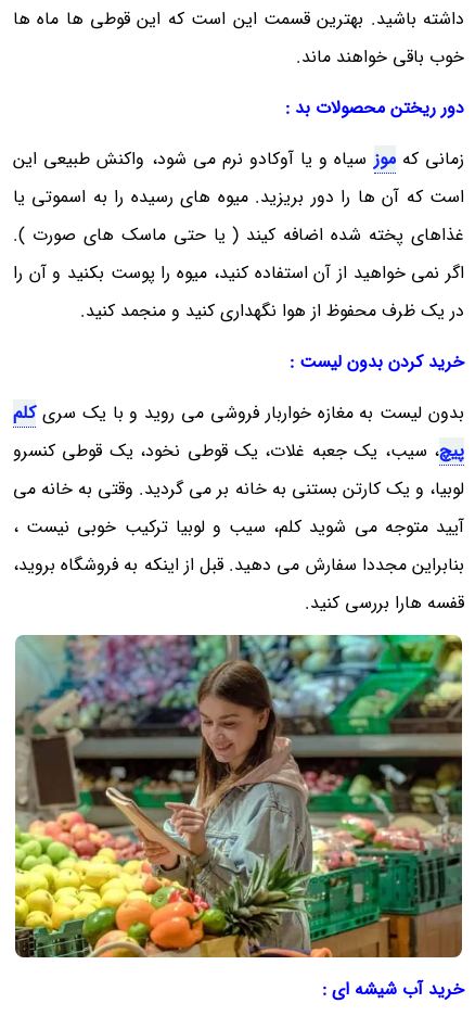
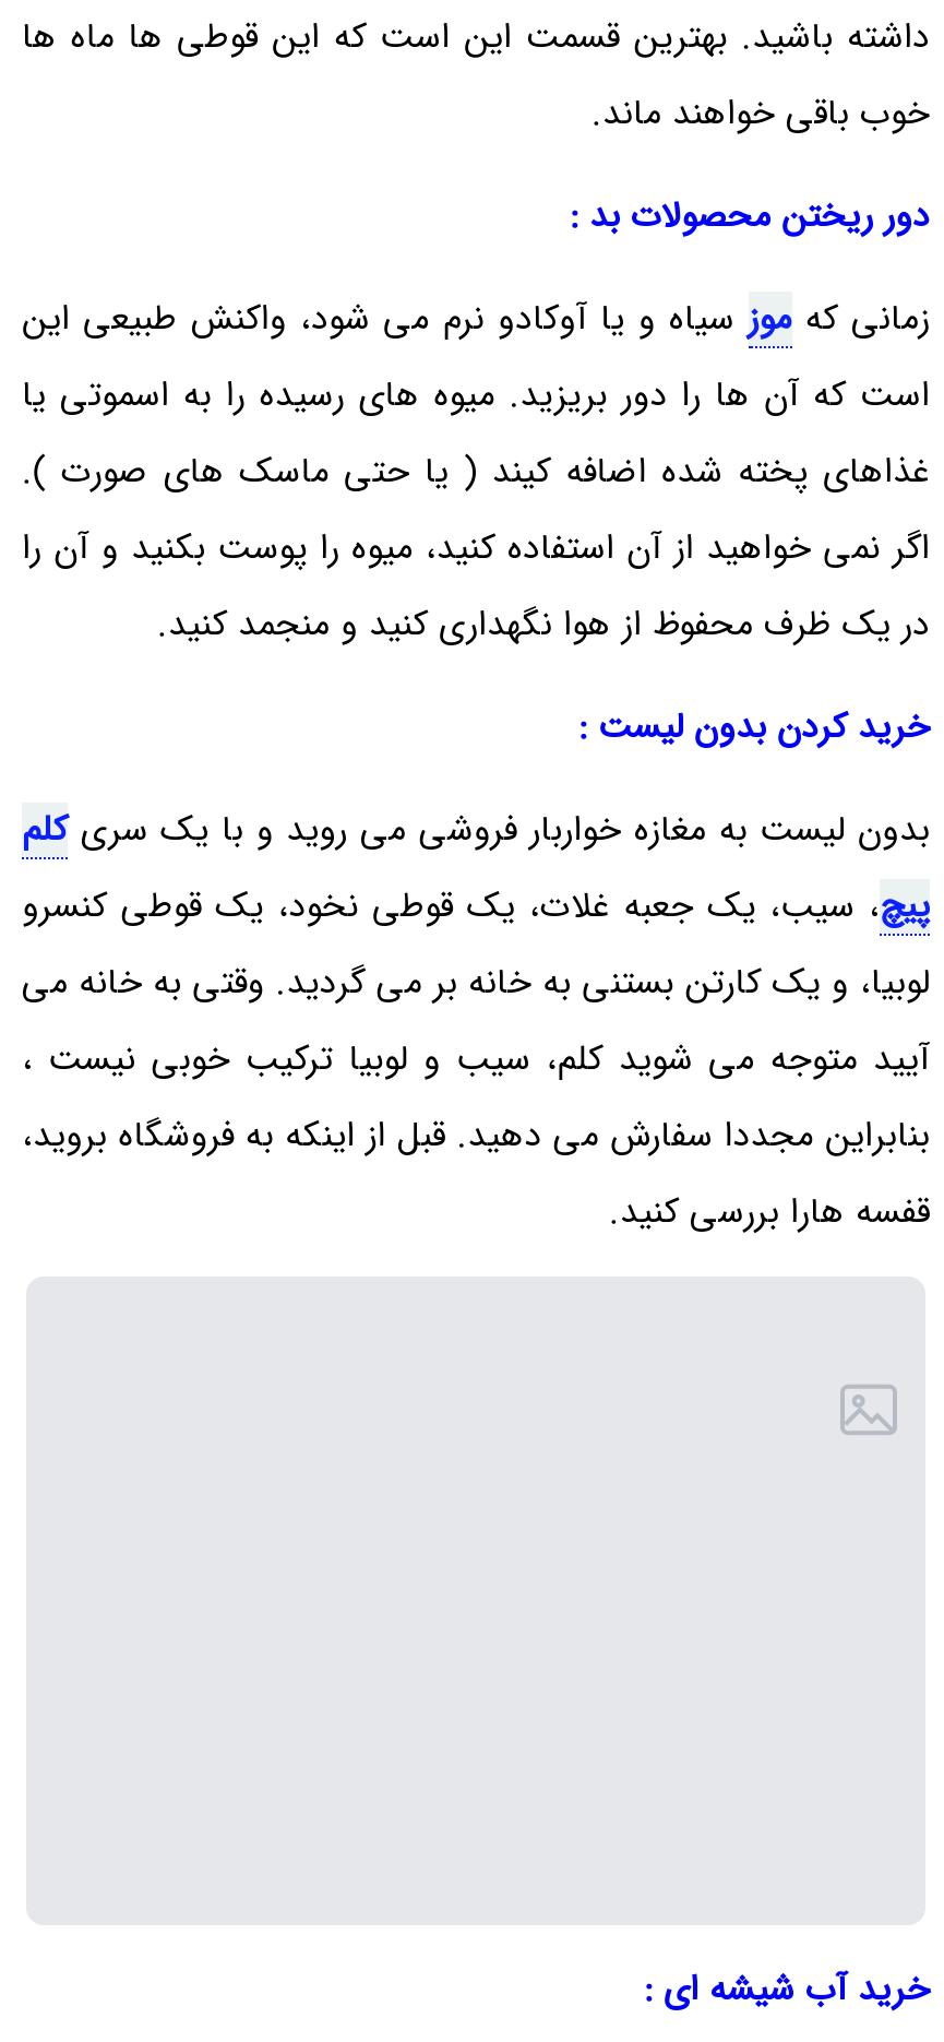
- [image]
